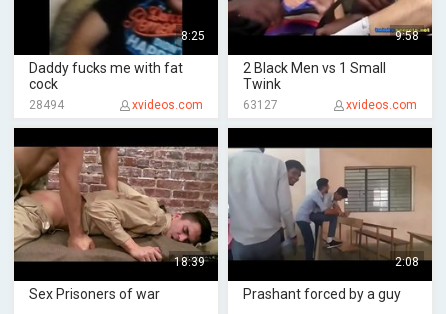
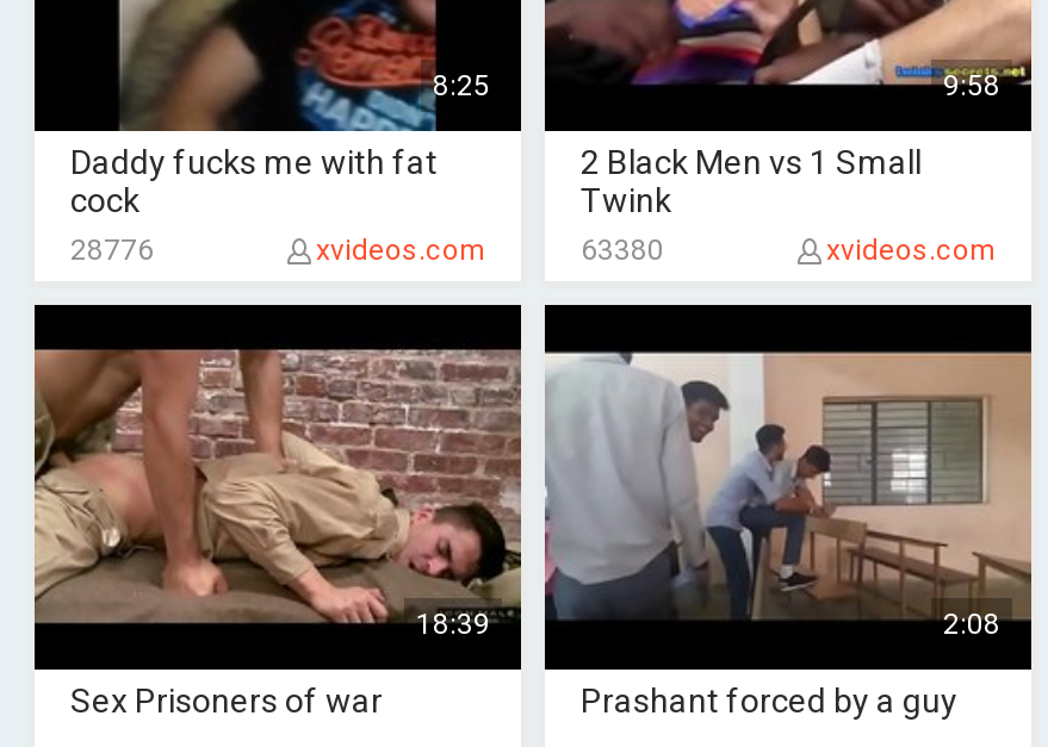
- 28494
+ 28776

- 63127
+ 63380
